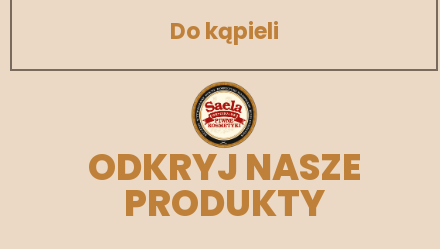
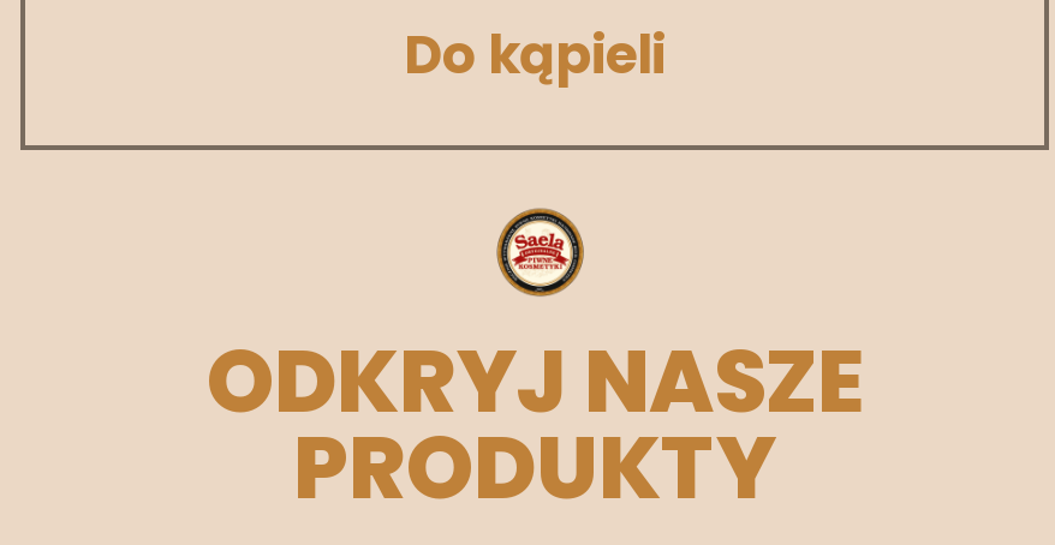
- [image]
+ [image]
